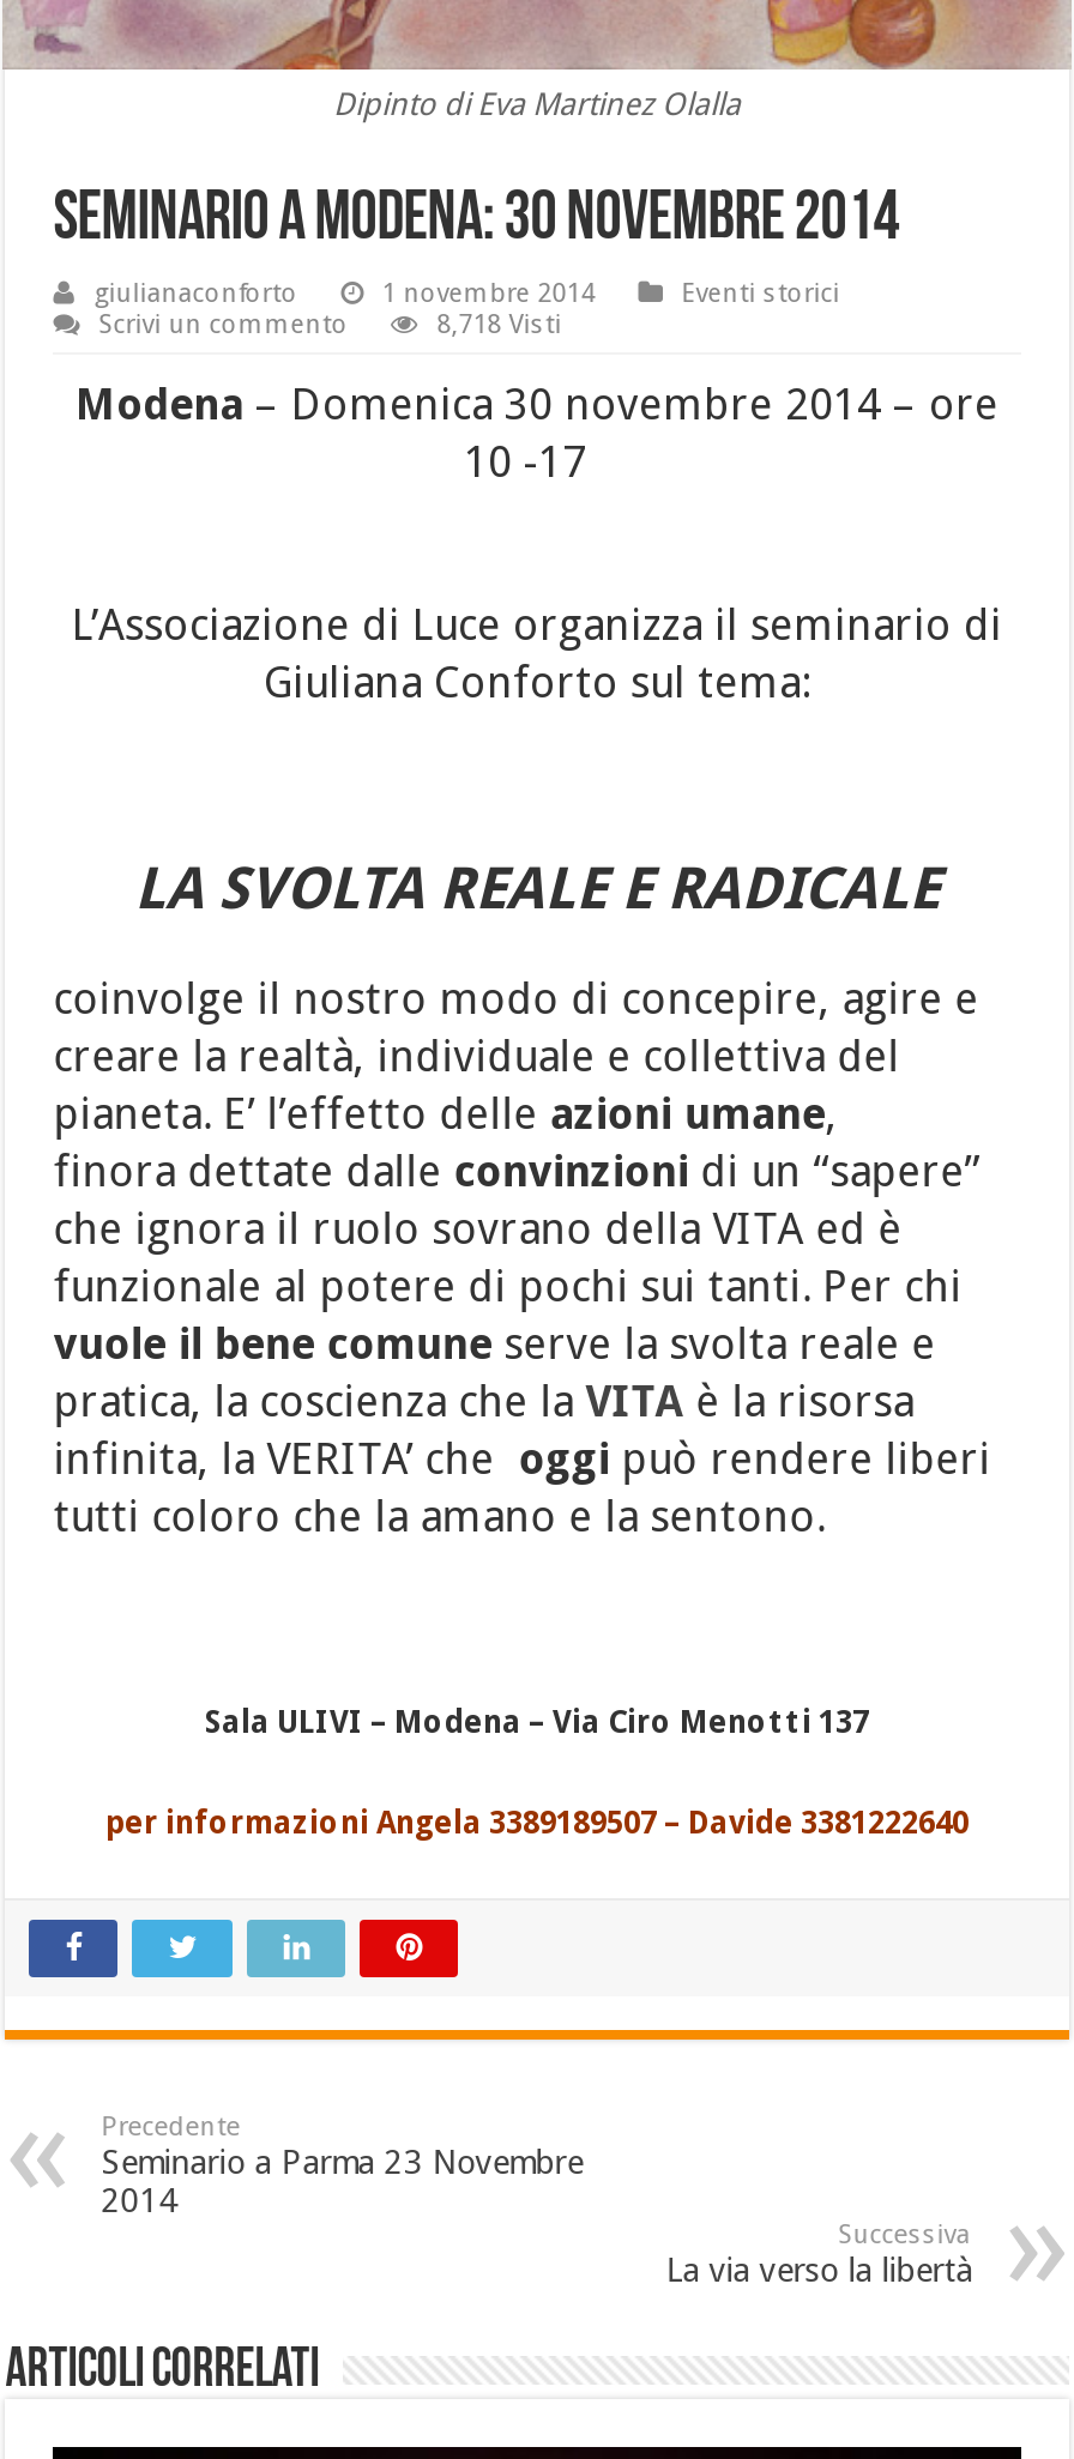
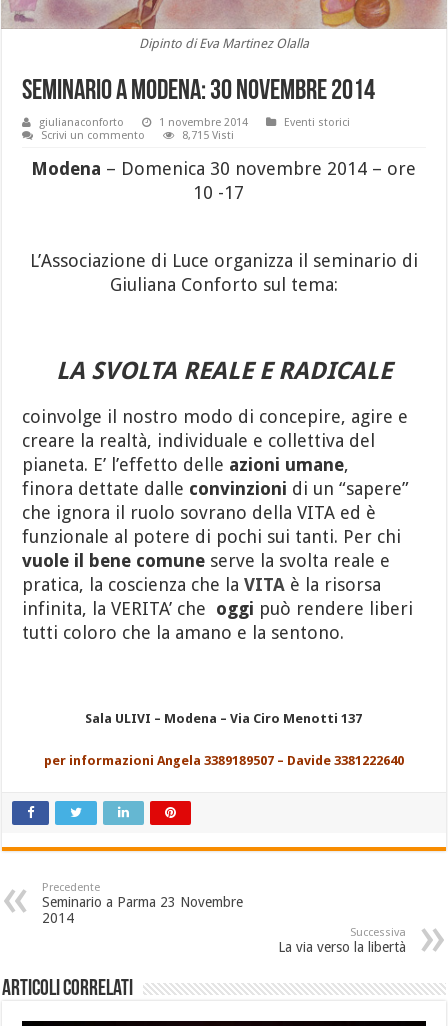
- 8,718 Visti
+ 8,715 Visti
